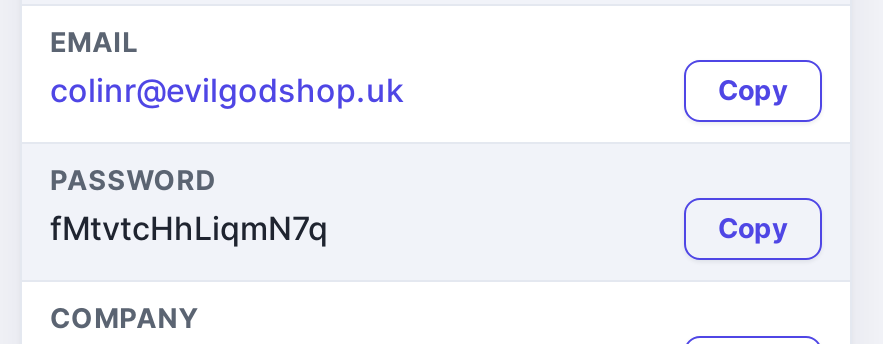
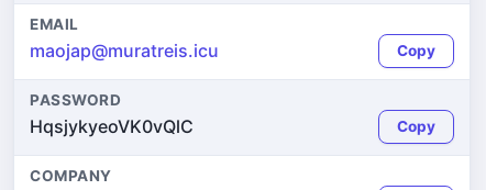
- colinr@evilgodshop.uk
+ maojap@muratreis.icu

- fMtvtcHhLiqmN7q
+ HqsjykyeoVK0vQlC
